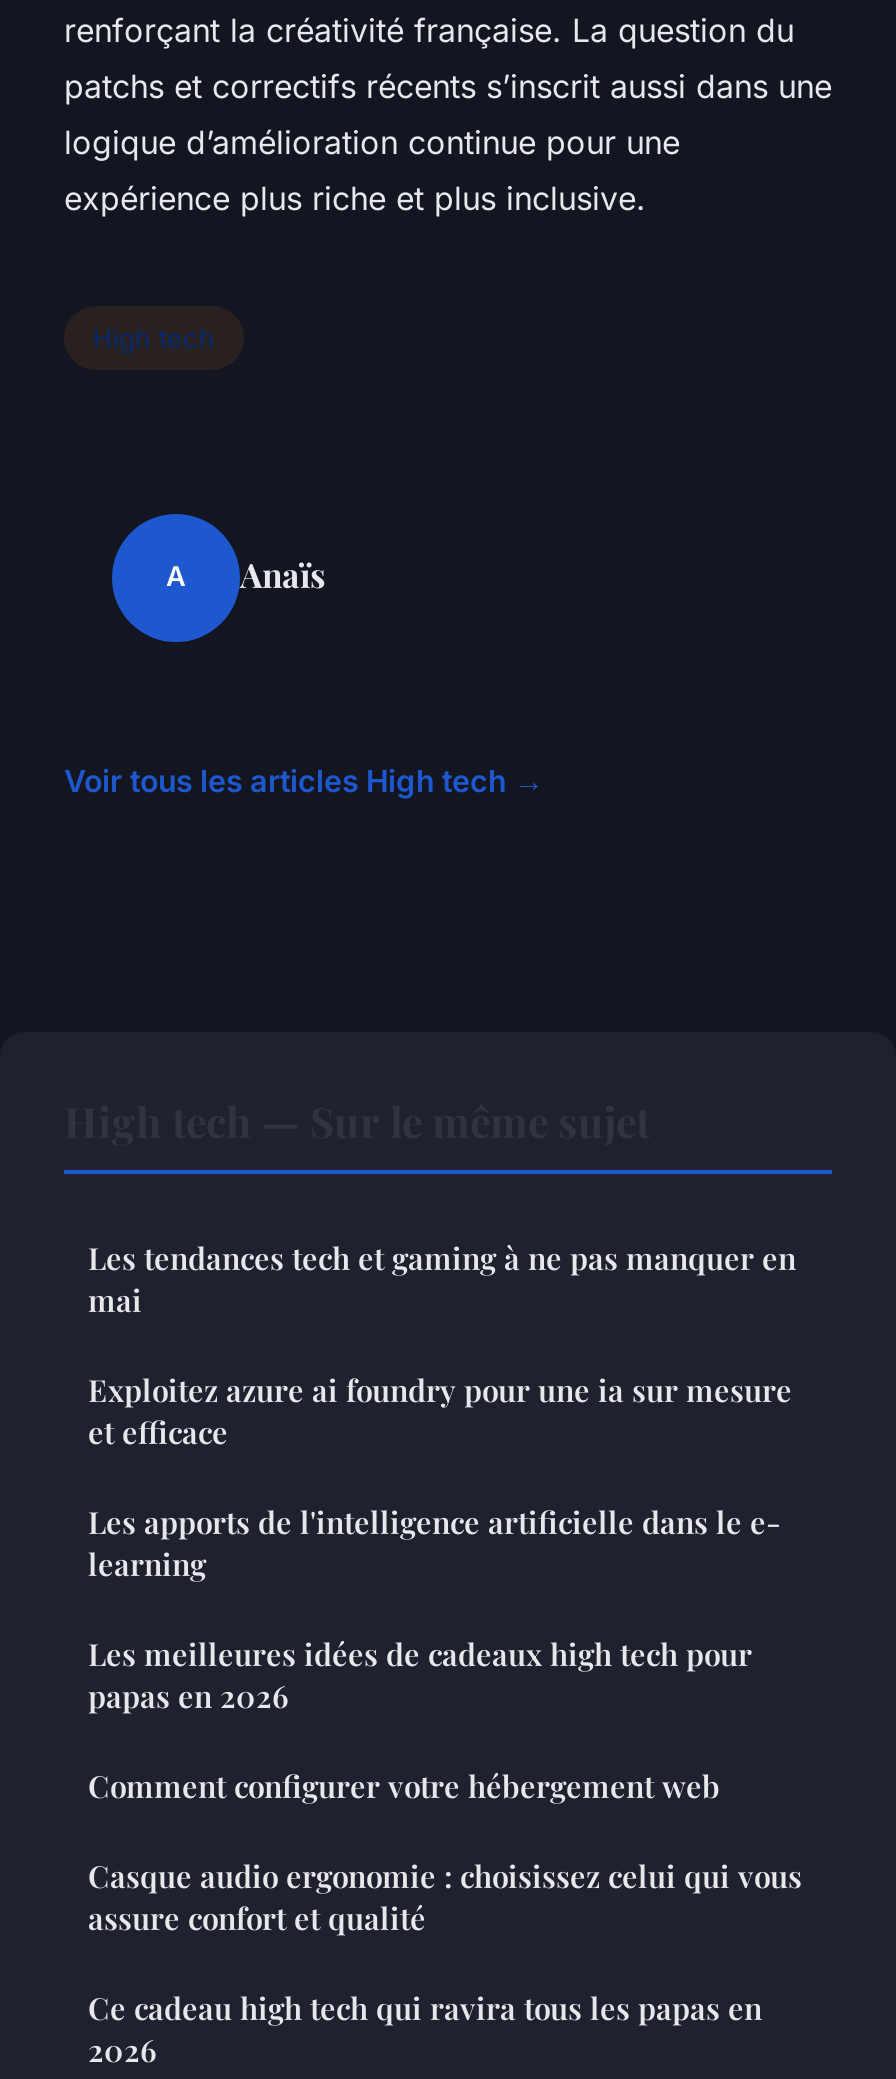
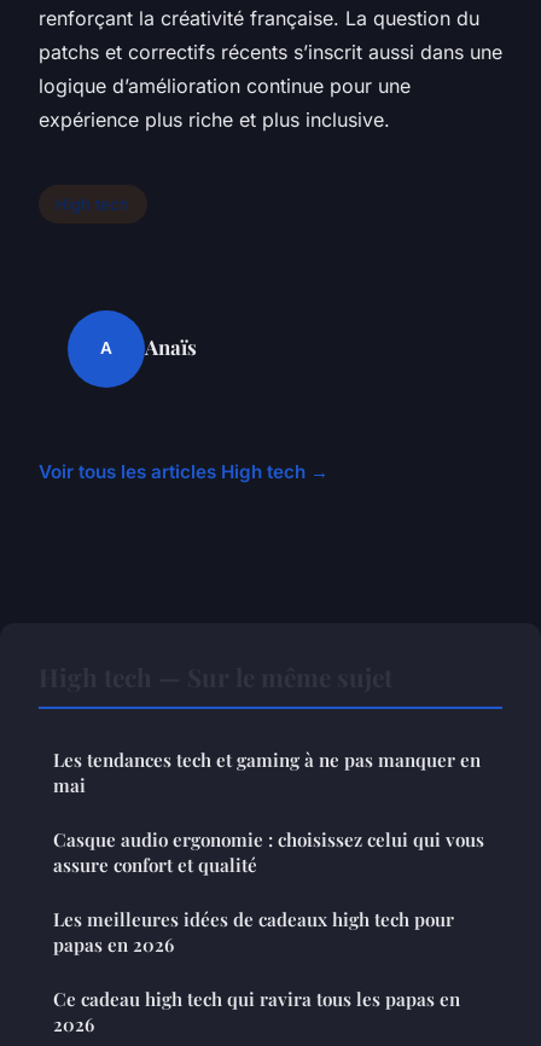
- Exploitez azure ai foundry pour une ia sur mesure
- et efficace
- Les apports de l'intelligence artificielle dans le e-
- learning
- Comment configurer votre hébergement web

moved down: Les meilleures idées de cadeaux high tech pour | papas en 2026

moved up: Casque audio ergonomie : choisissez celui qui vous | assure confort et qualité
